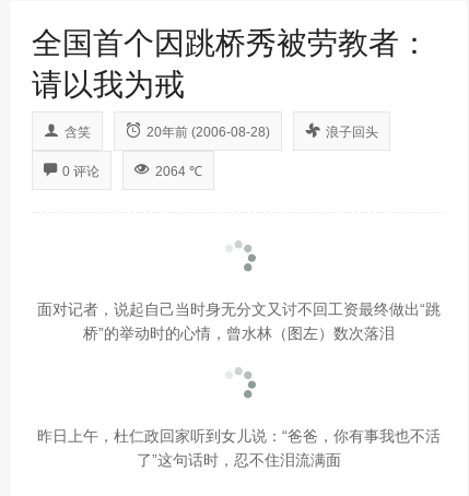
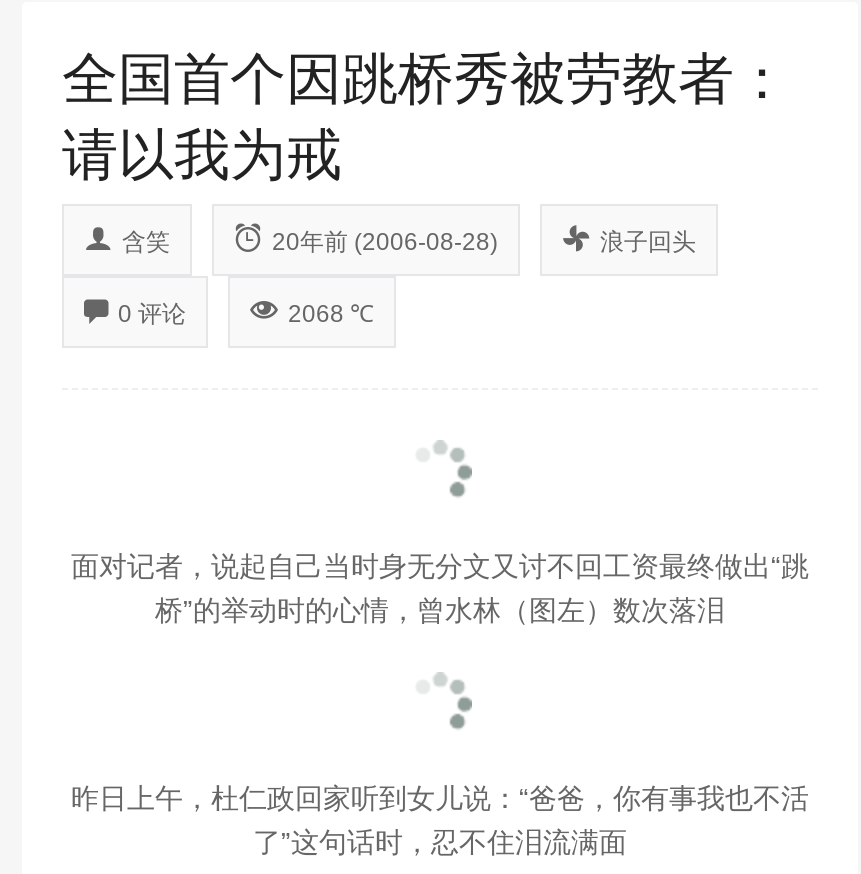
- 2064 ℃
+ 2068 ℃
